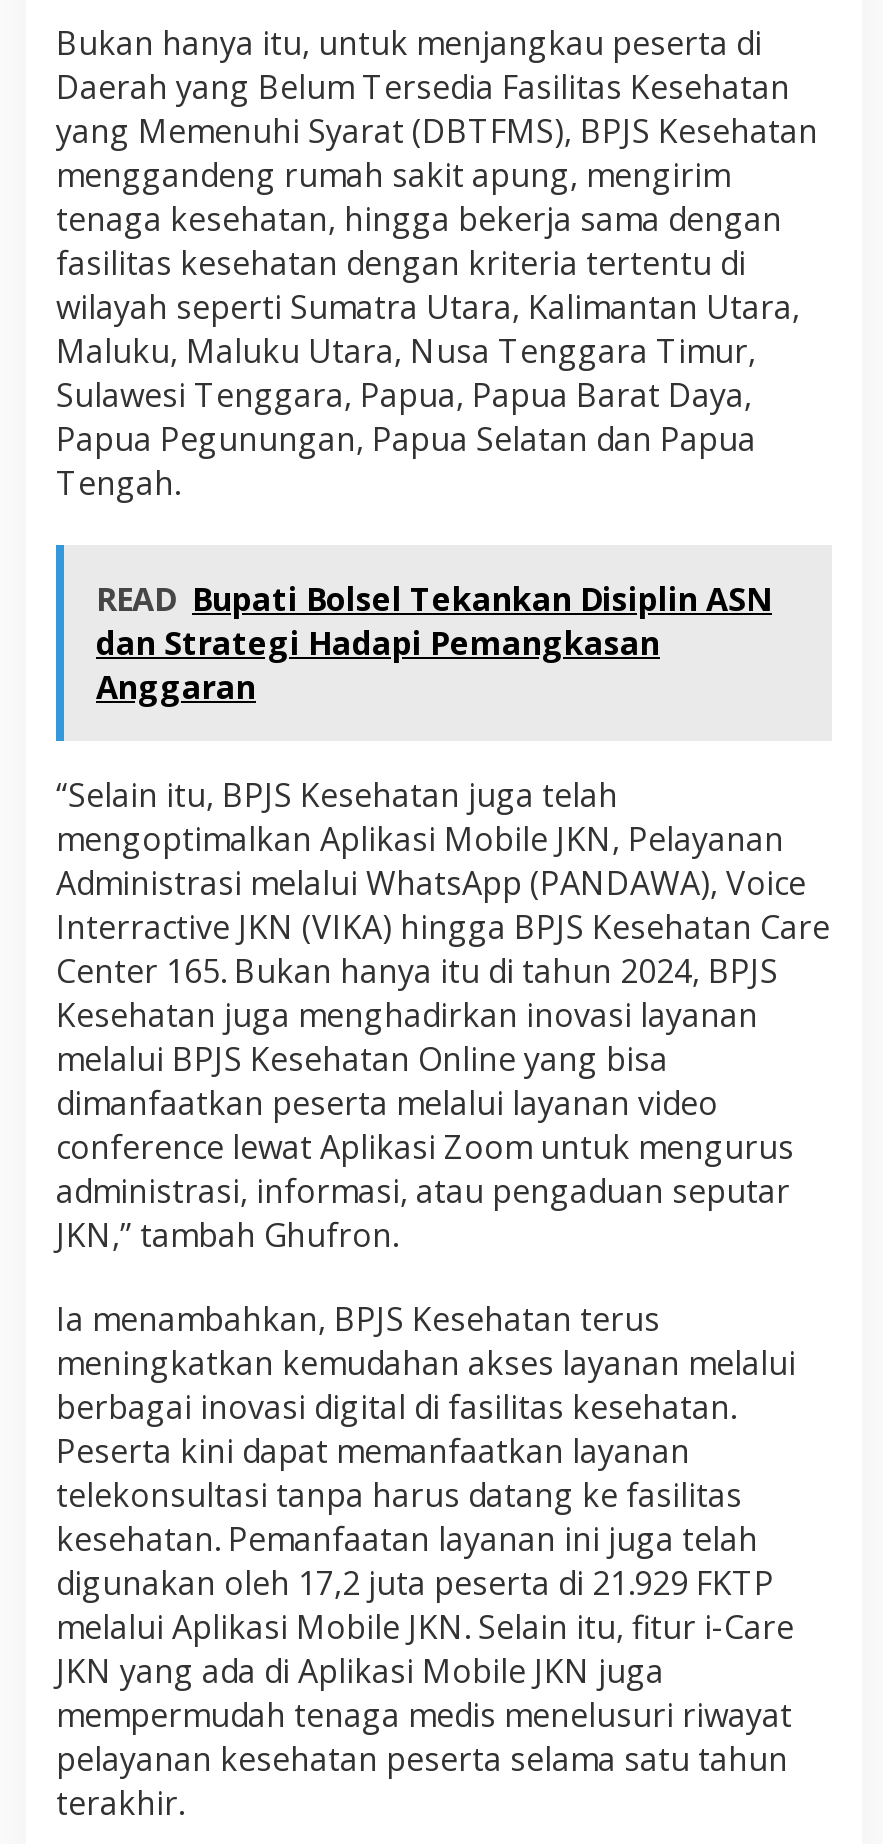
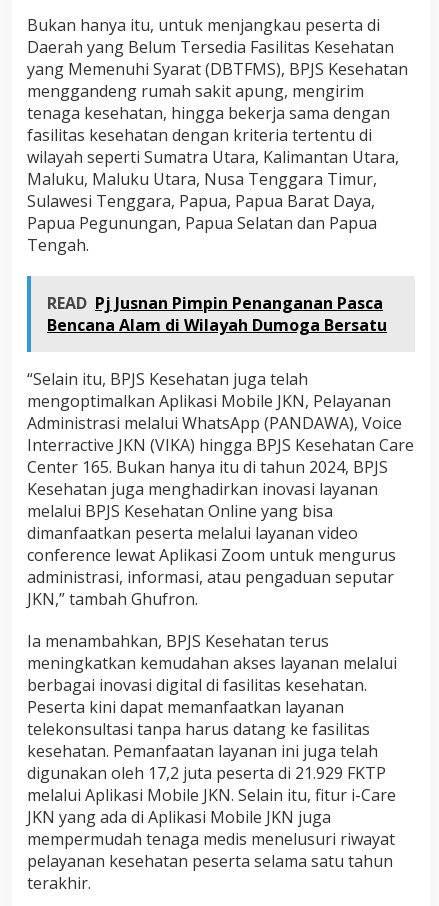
- READ Bupati Bolsel Tekankan Disiplin ASN
- dan Strategi Hadapi Pemangkasan
- Anggaran
+ READ Pj Jusnan Pimpin Penanganan Pasca
+ Bencana Alam di Wilayah Dumoga Bersatu
